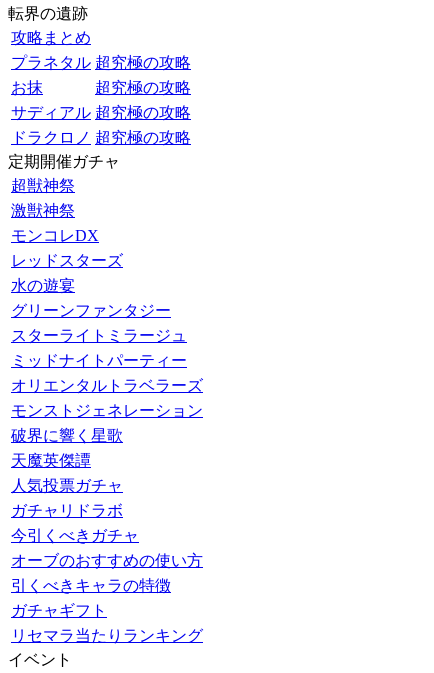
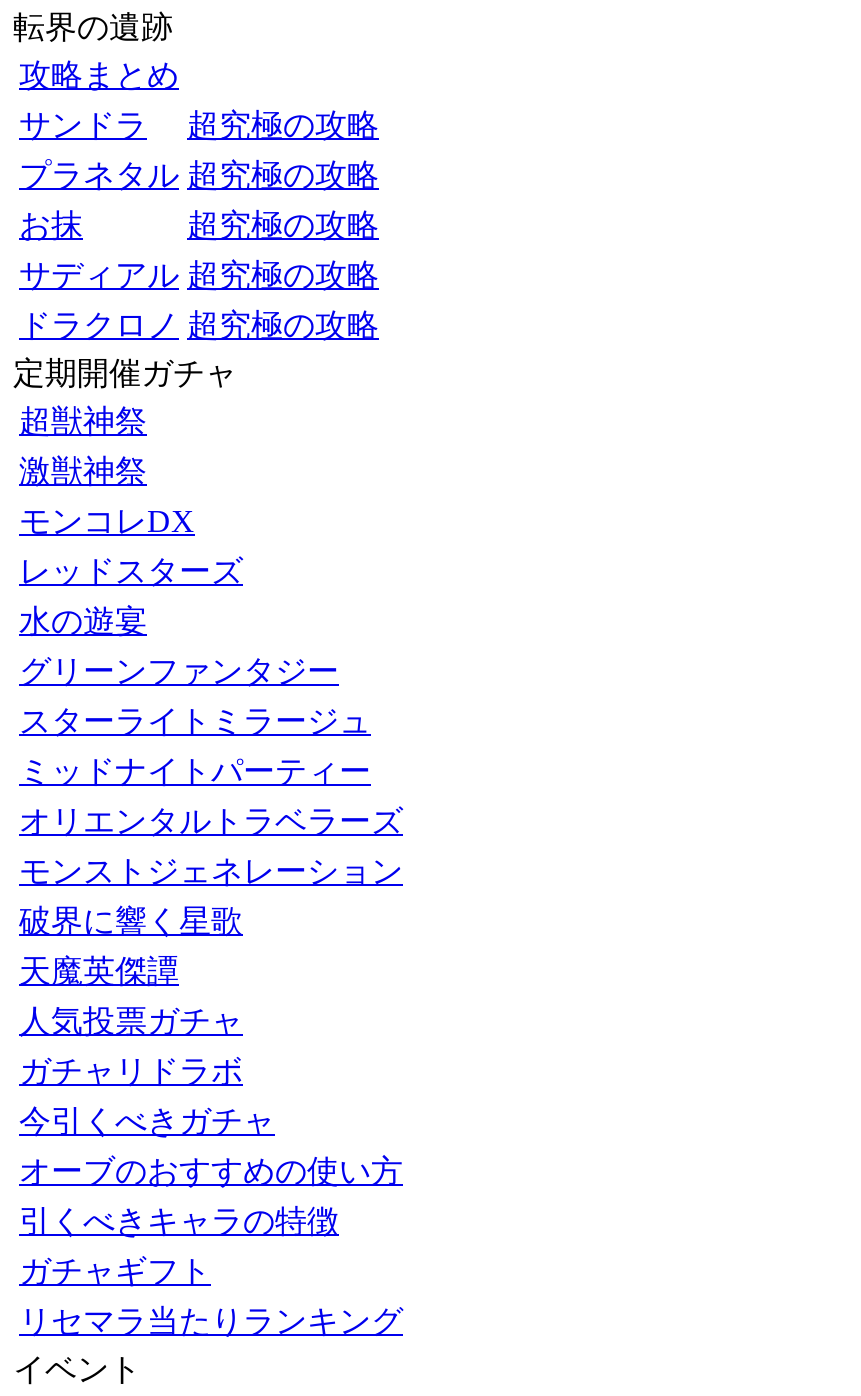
+ サンドラ
+ 超究極の攻略
